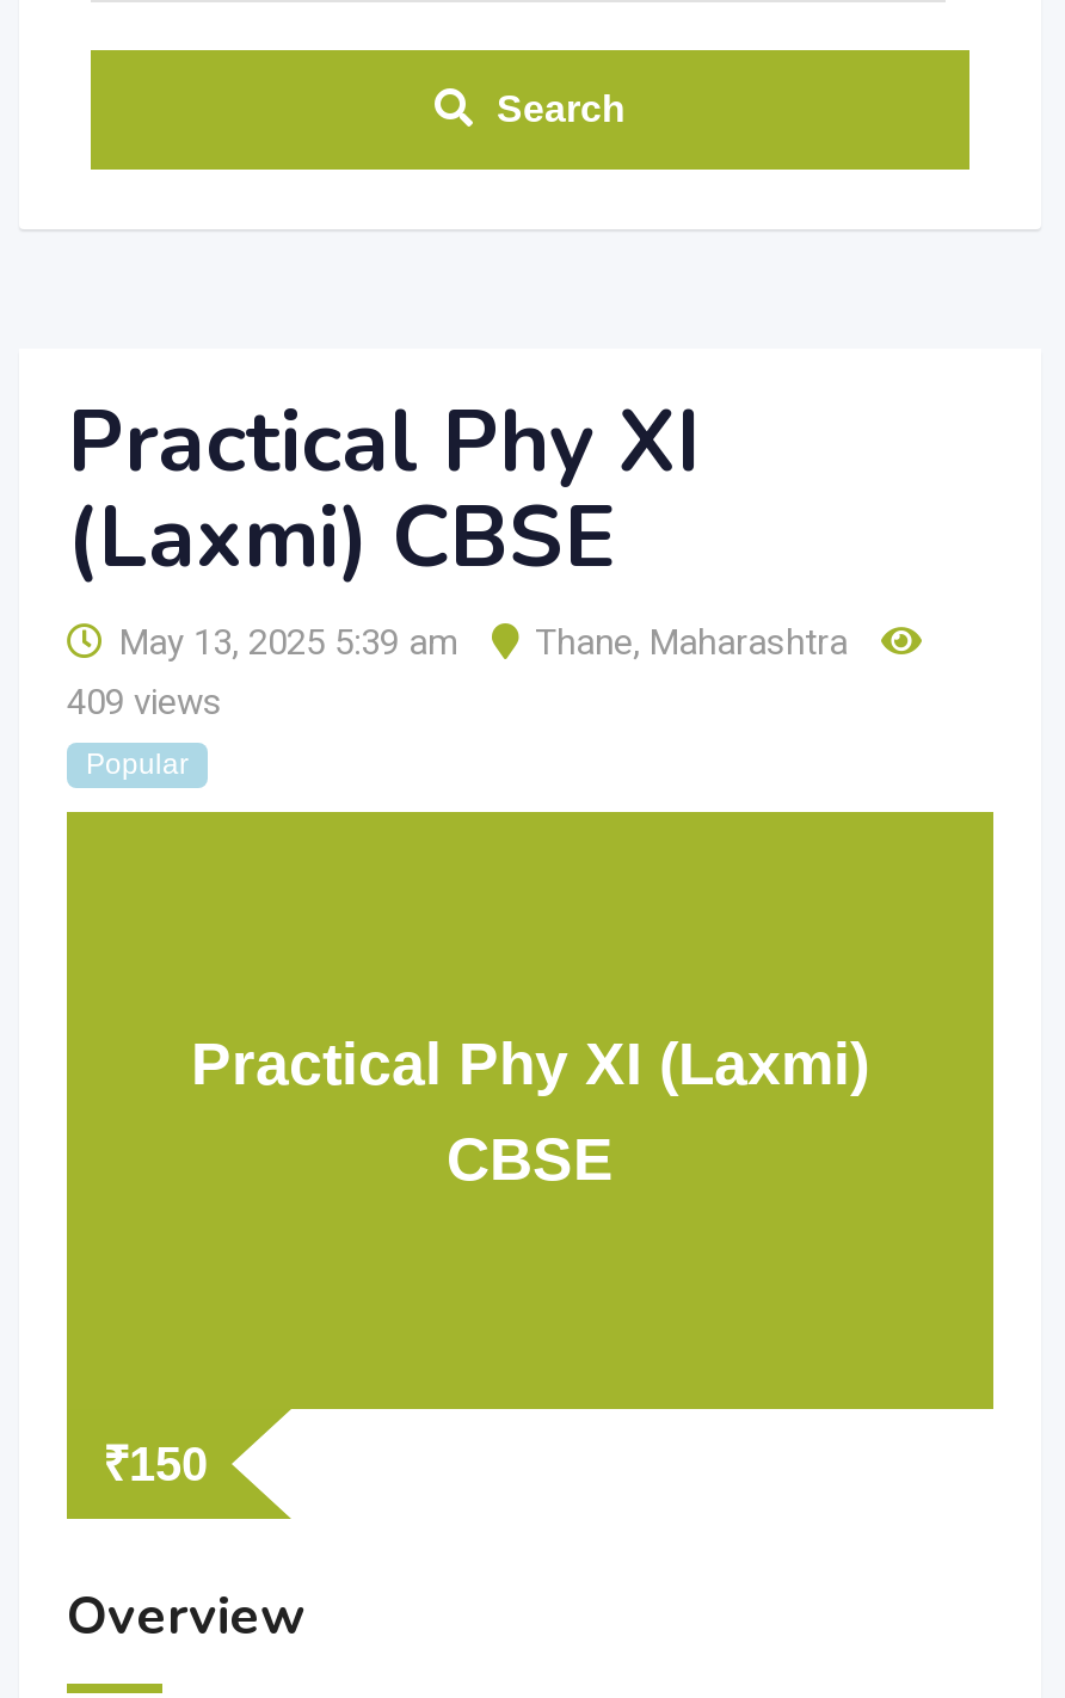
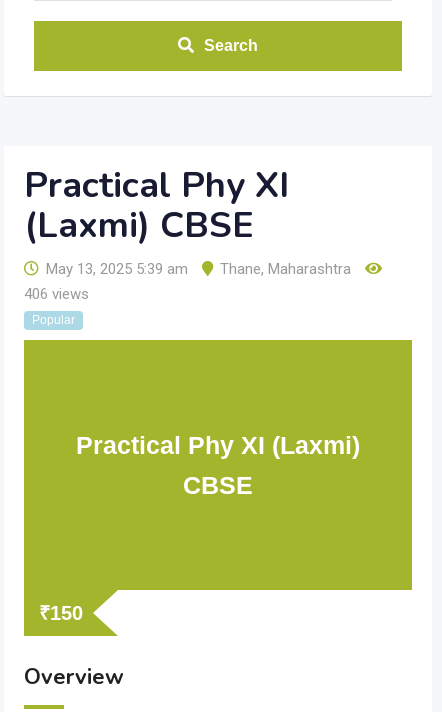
- 409 views
+ 406 views
